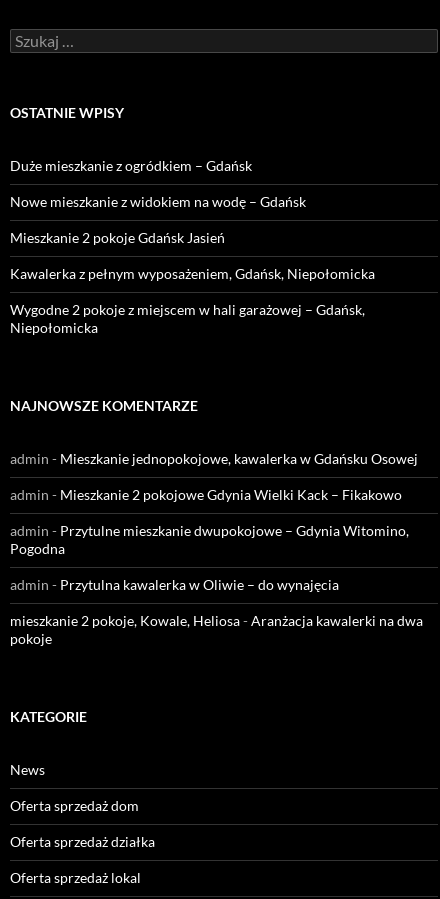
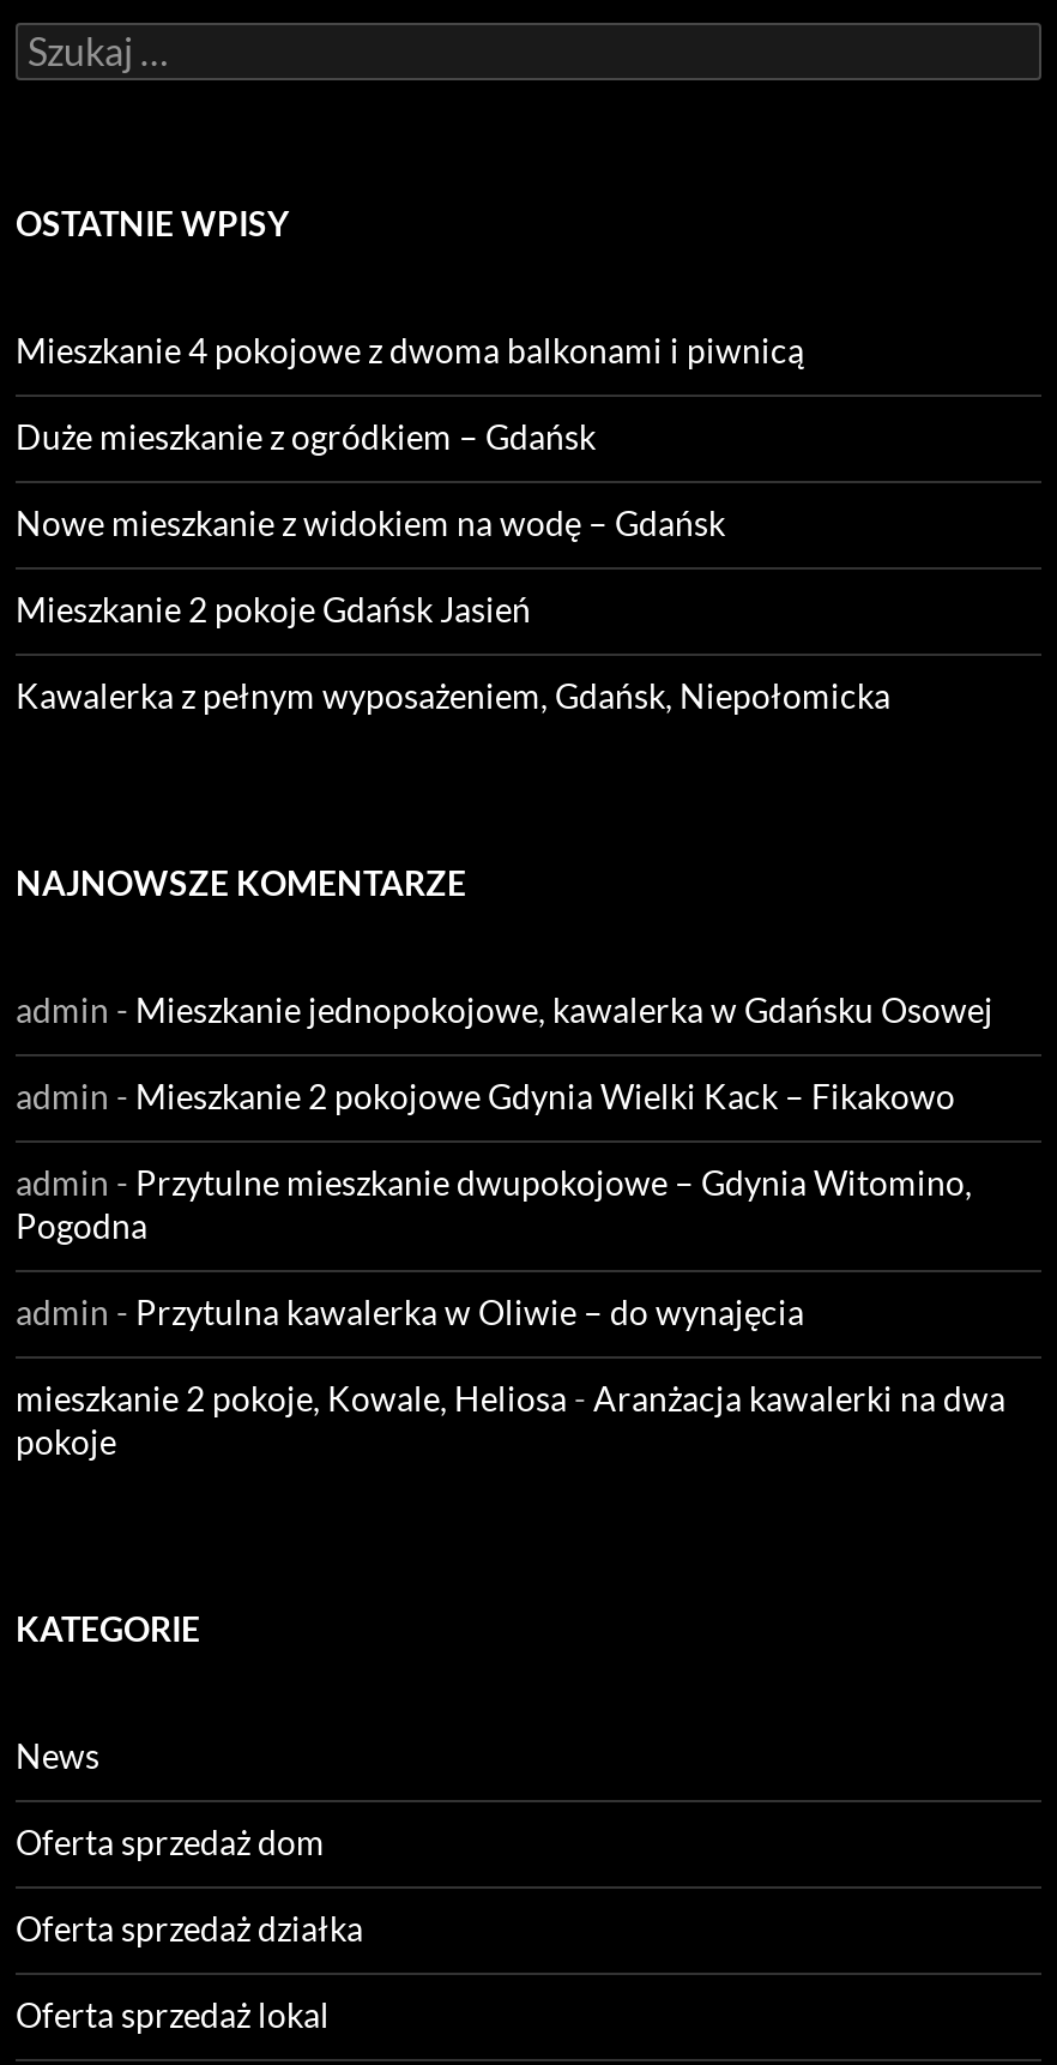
+ Mieszkanie 4 pokojowe z dwoma balkonami i piwnicą

moved down: Duże mieszkanie z ogródkiem – Gdańsk | Nowe mieszkanie z widokiem na wodę – Gdańsk | Mieszkanie 2 pokoje Gdańsk Jasień | Kawalerka z pełnym wyposażeniem, Gdańsk, Niepołomicka

- Wygodne 2 pokoje z miejscem w hali garażowej – Gdańsk,
- Niepołomicka
